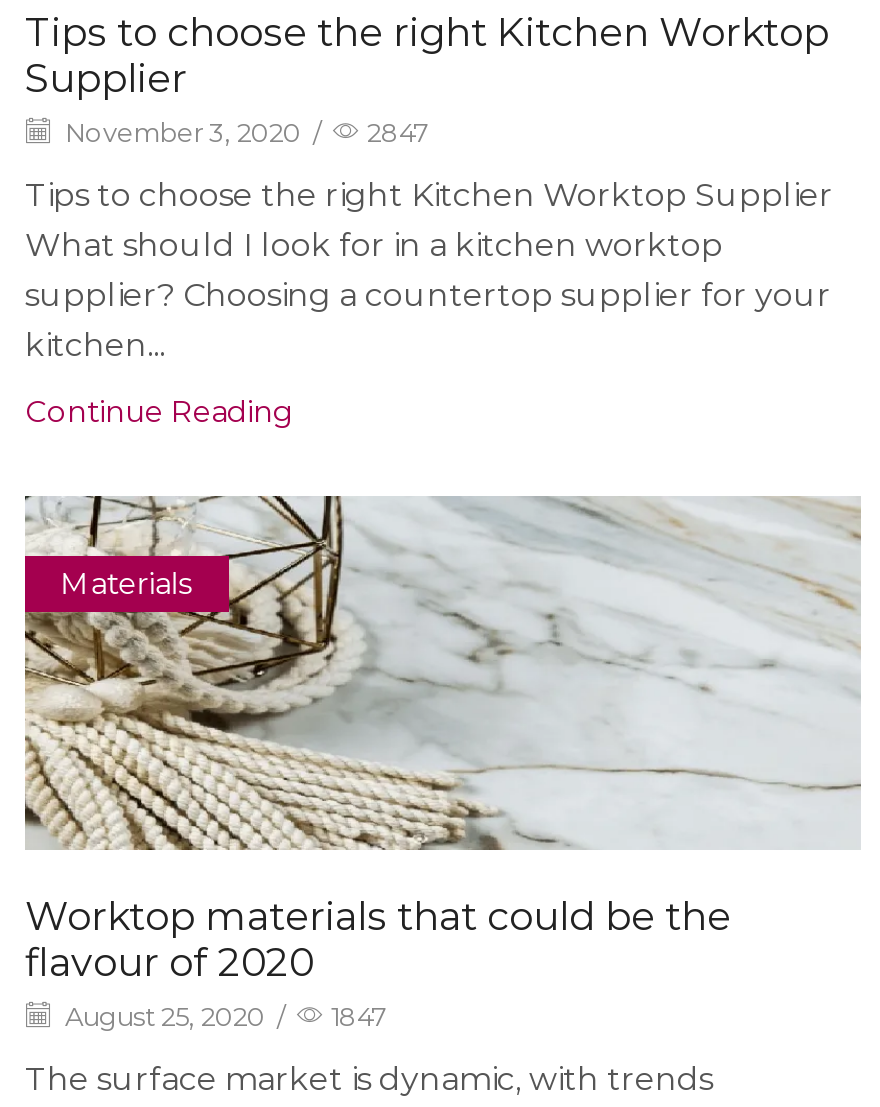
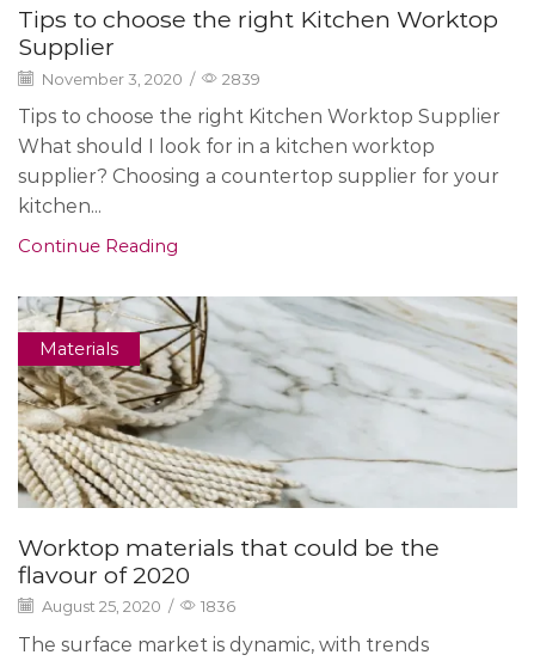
- November 3, 2020 / 2847
+ November 3, 2020 / 2839

- August 25, 2020 / 1847
+ August 25, 2020 / 1836
